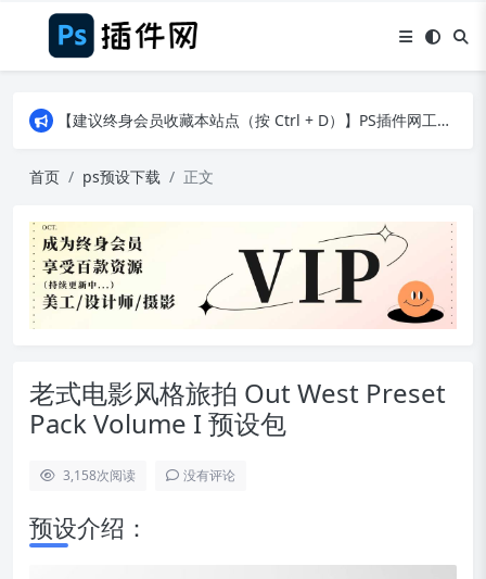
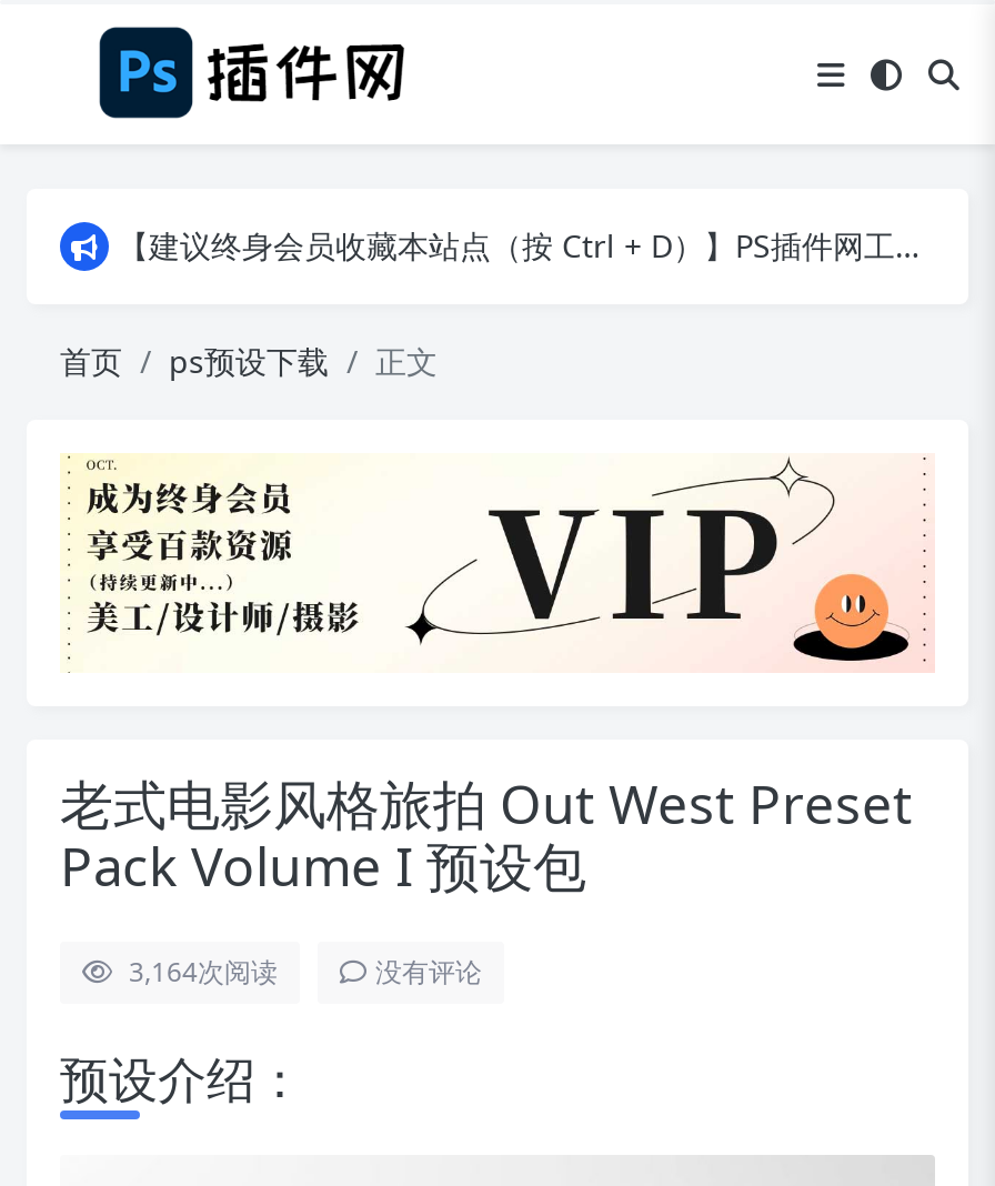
- 3,158次阅读
+ 3,164次阅读
